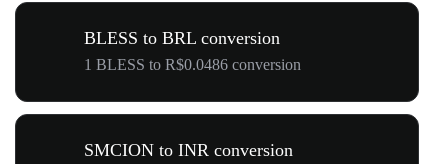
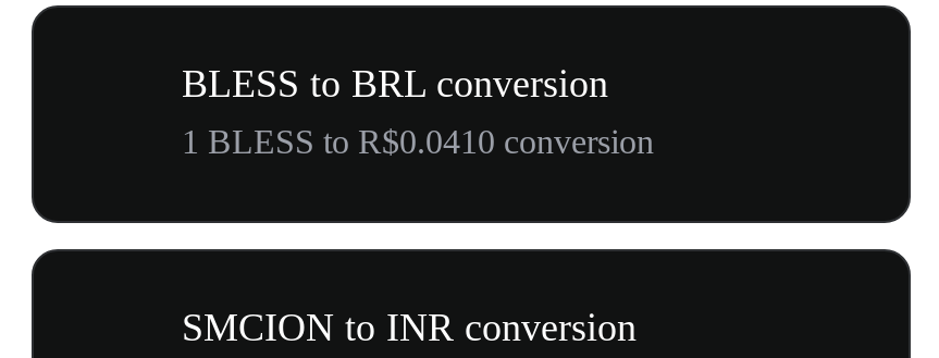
- 1 BLESS to R$0.0486 conversion
+ 1 BLESS to R$0.0410 conversion
